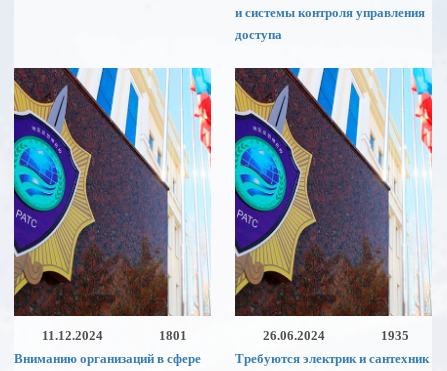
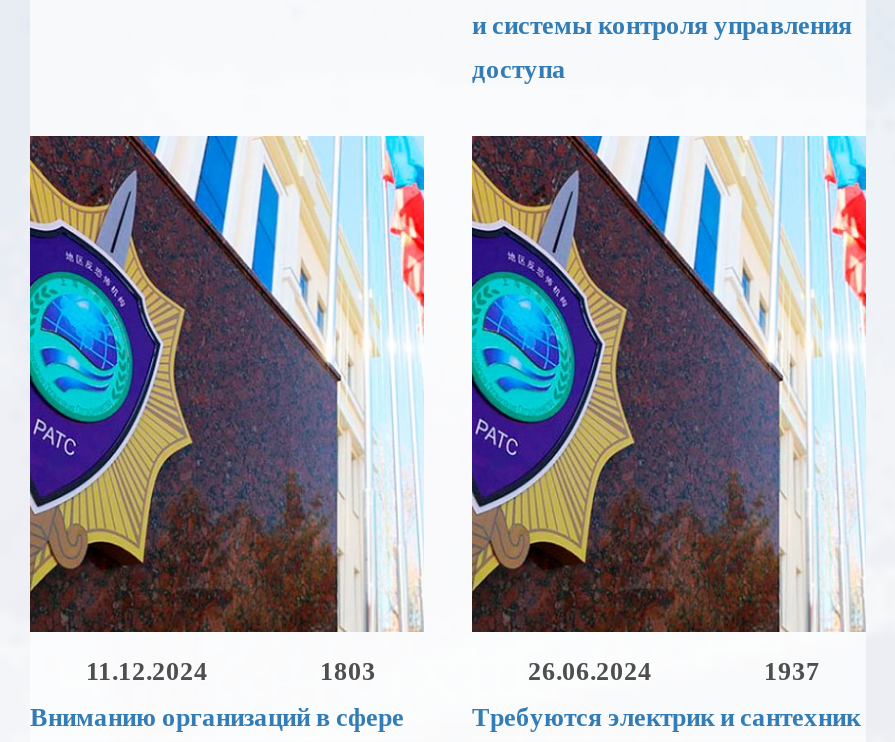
- 1801
+ 1803

- 1935
+ 1937
